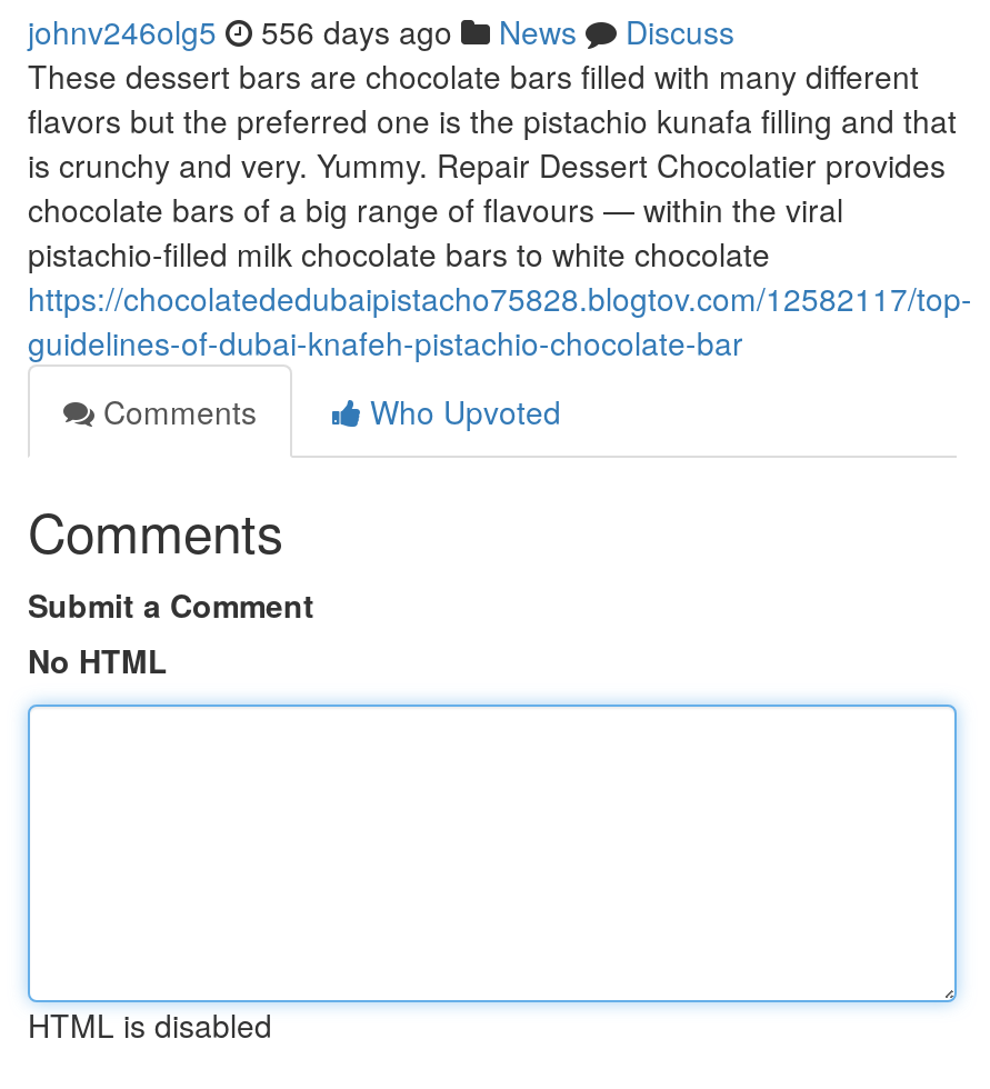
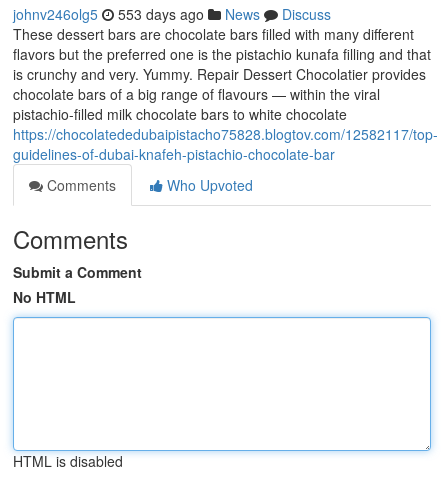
- johnv246olg5 556 days ago News Discuss
+ johnv246olg5 553 days ago News Discuss
